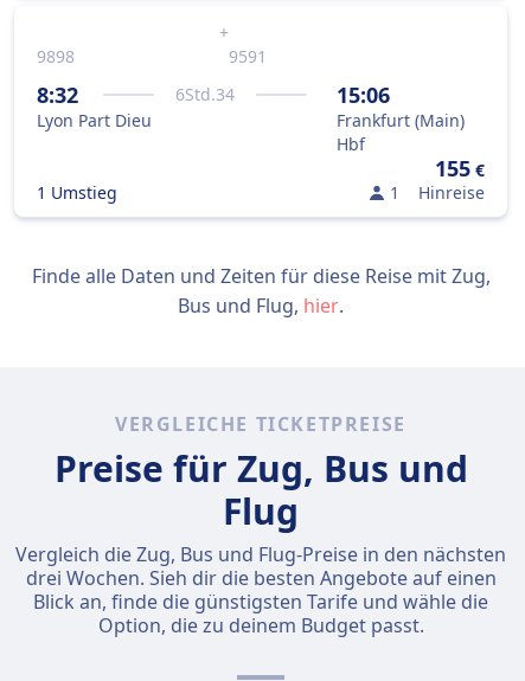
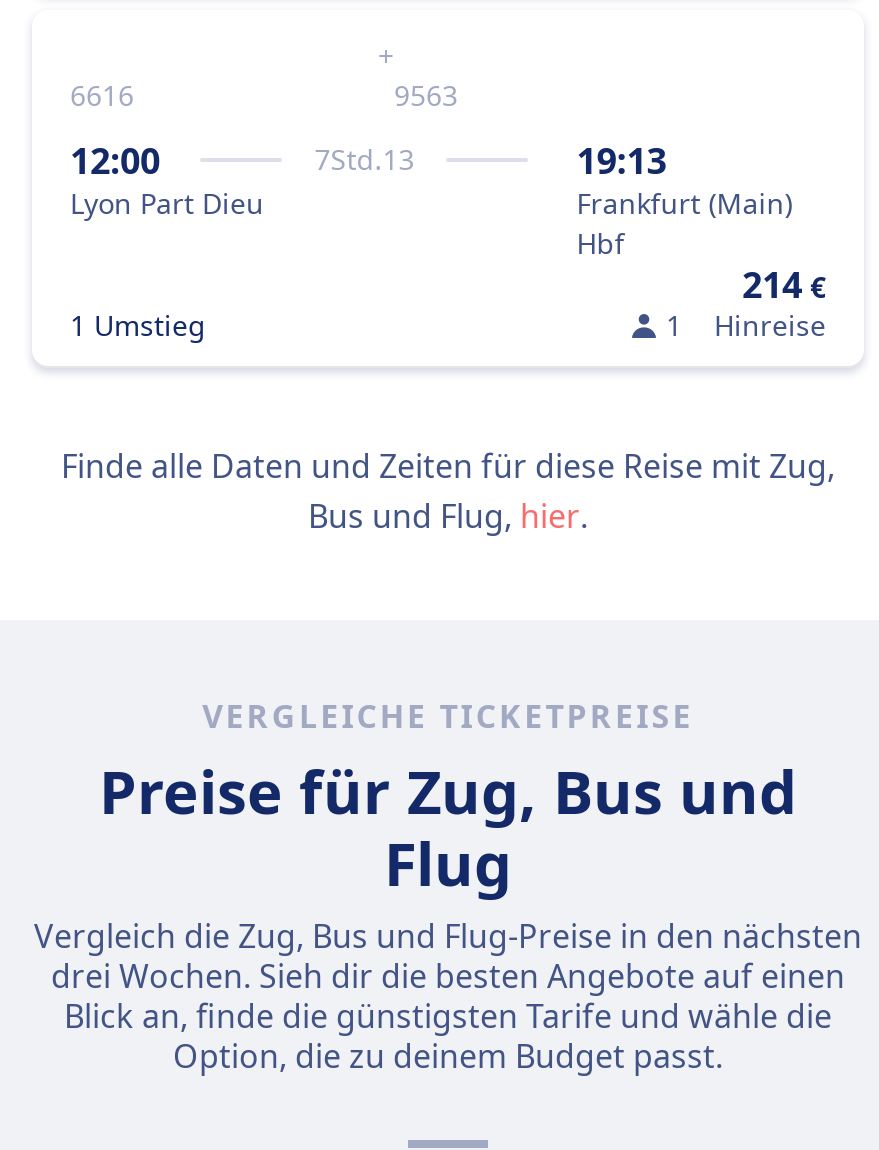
- 9898
+ 6616

- 9591
+ 9563

- 8:32
+ 12:00

- 6Std.34
+ 7Std.13

- 15:06
+ 19:13

- 155 €
+ 214 €
